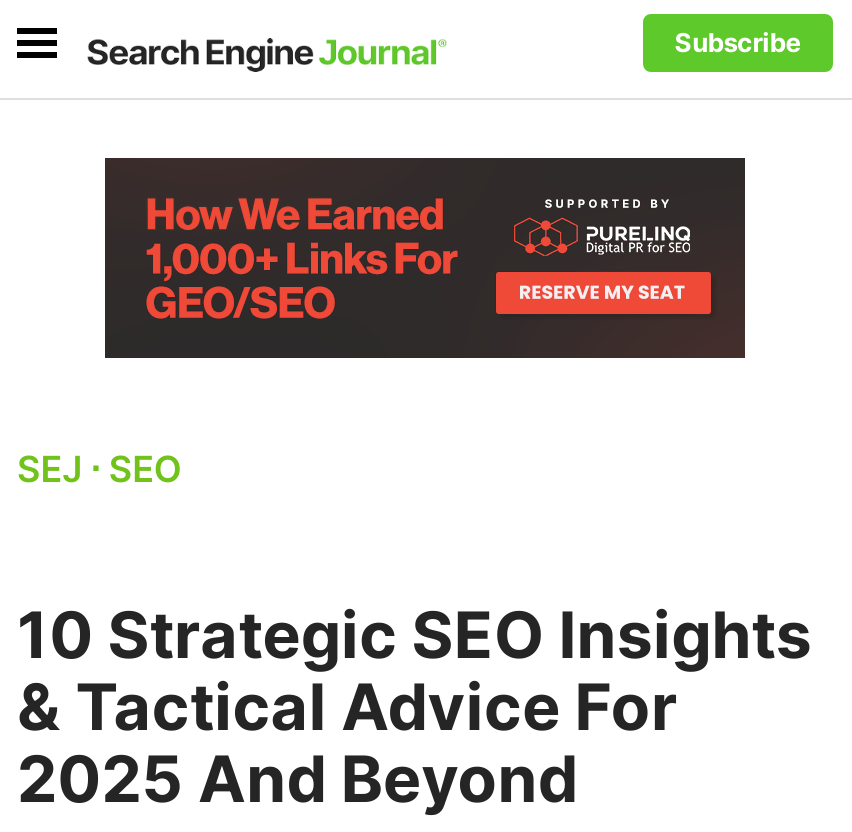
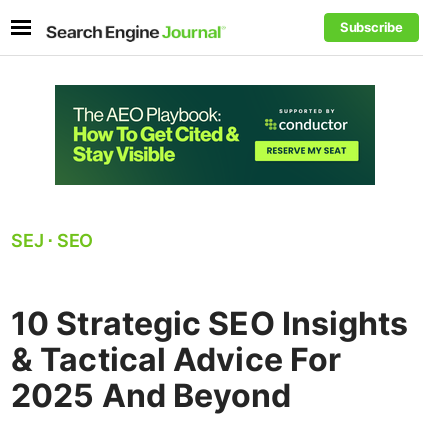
- [image]
+ [image]
